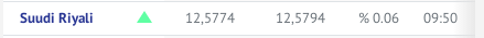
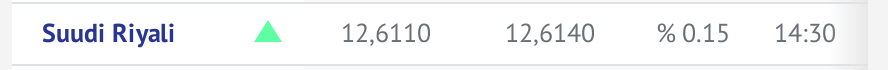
- 12,5774
+ 12,6110

- 12,5794
+ 12,6140

- % 0.06
+ % 0.15

- 09:50
+ 14:30
